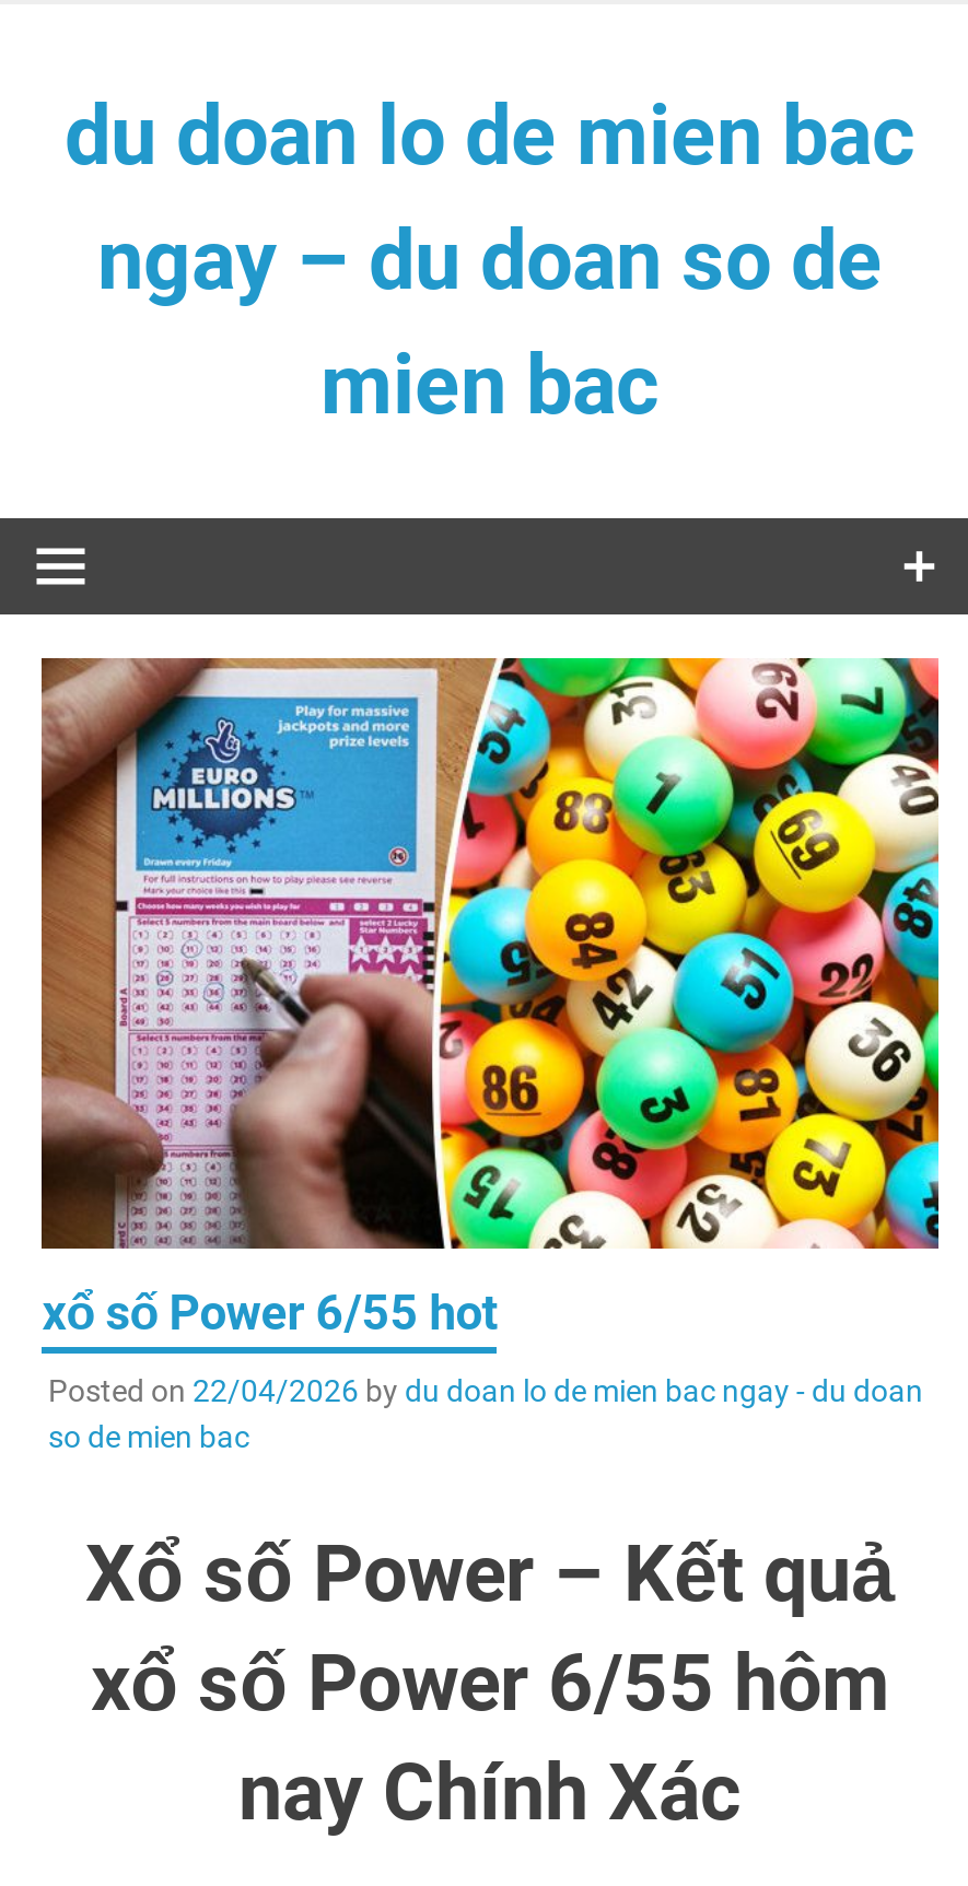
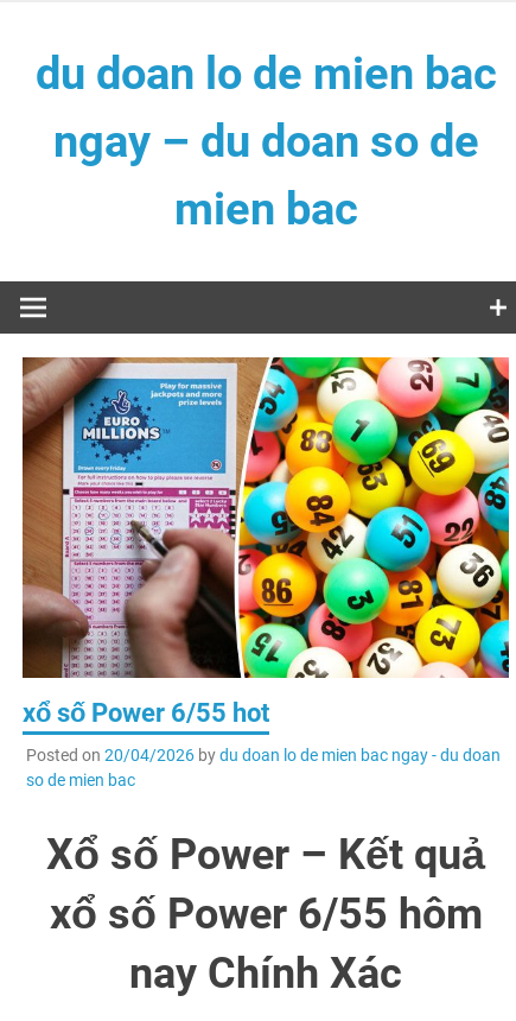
- Posted on 22/04/2026 by du doan lo de mien bac ngay - du doan
+ Posted on 20/04/2026 by du doan lo de mien bac ngay - du doan
